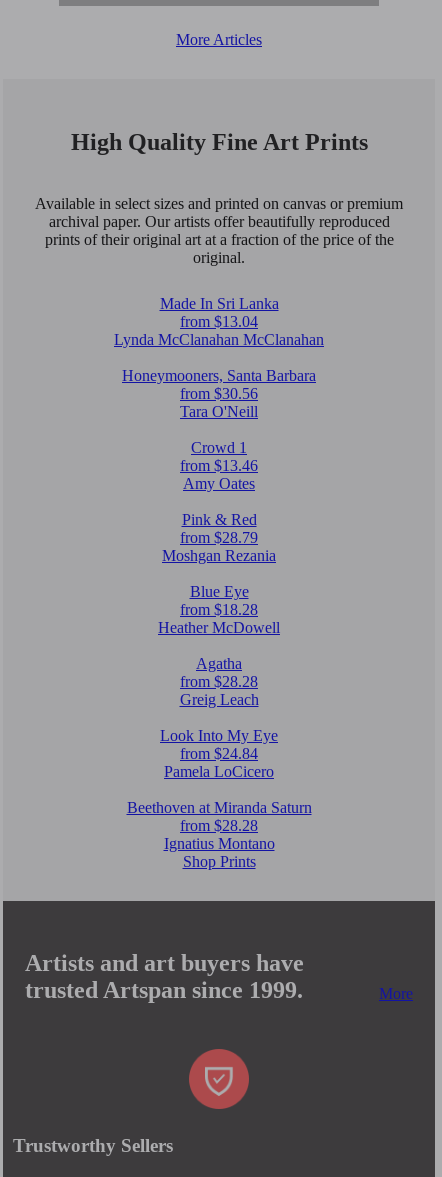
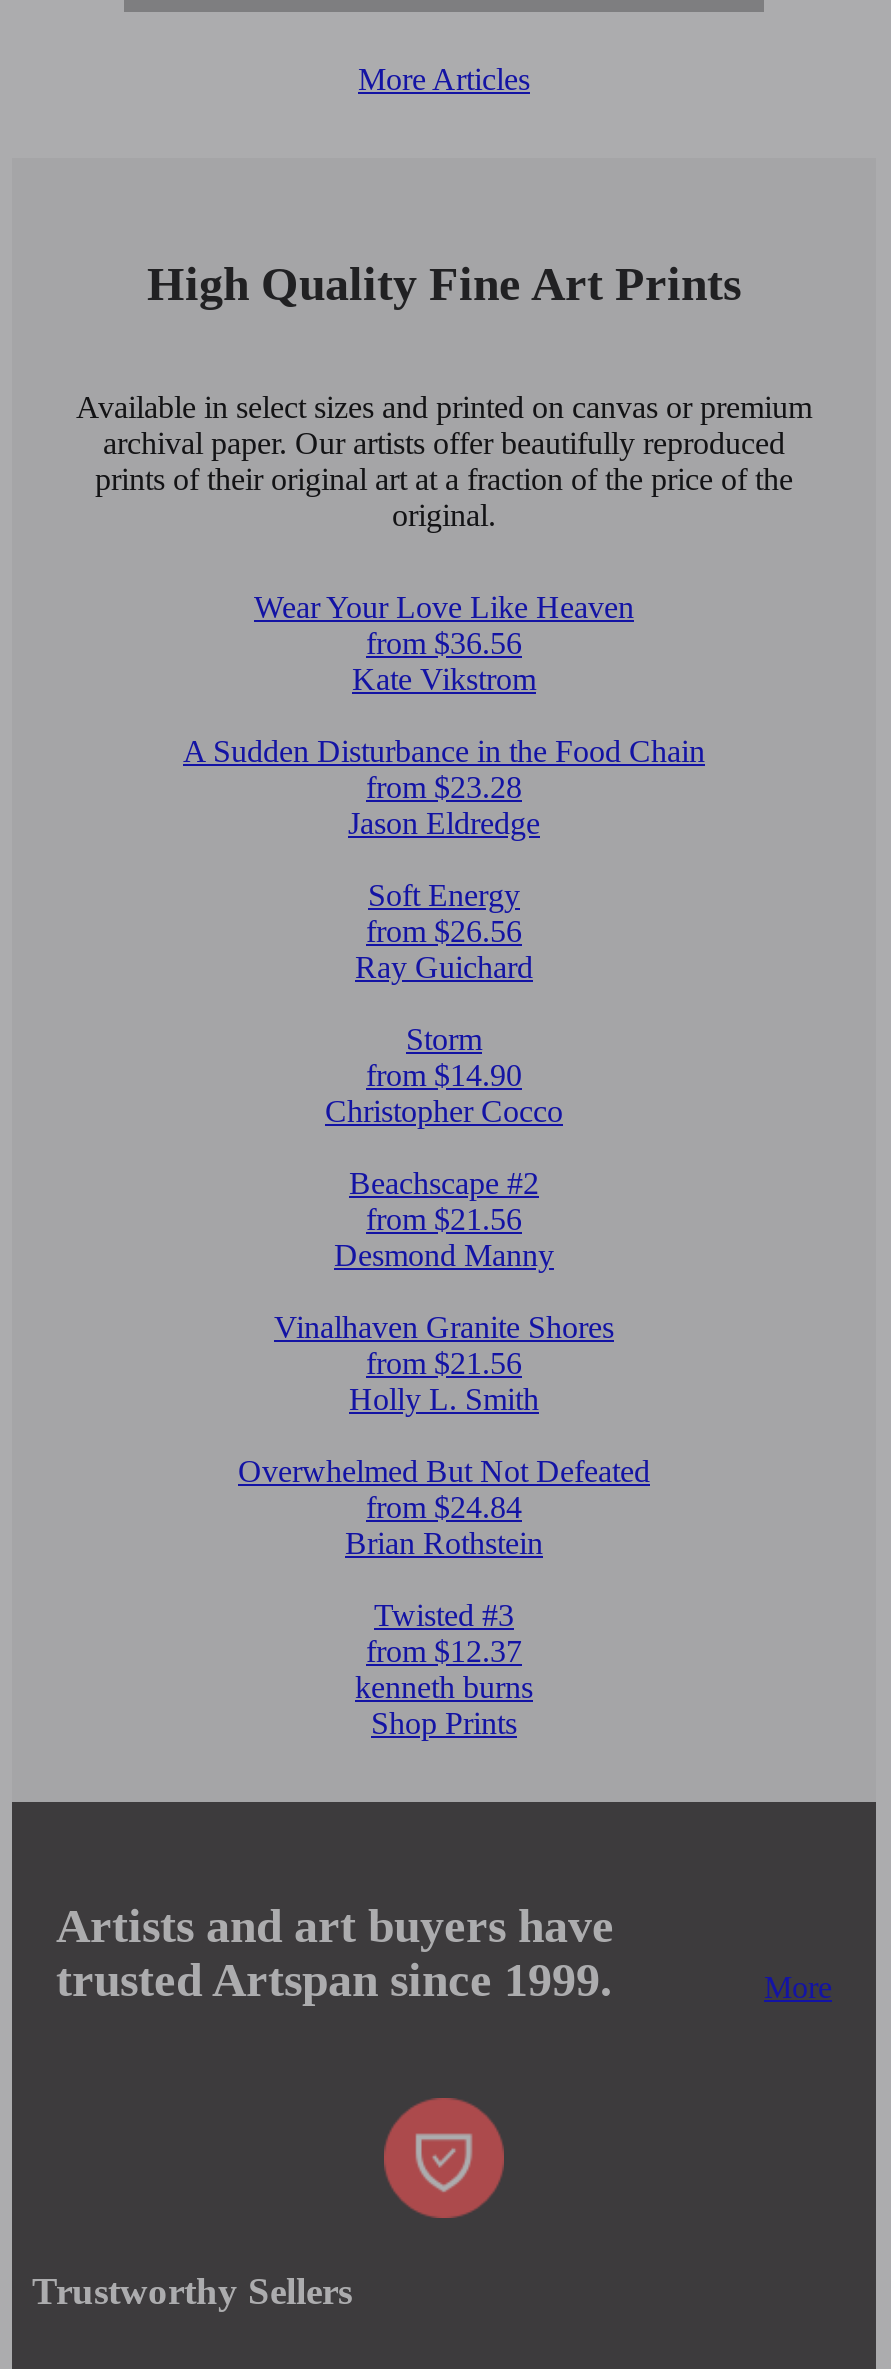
- Made In Sri Lanka
- from $13.04
- Lynda McClanahan McClanahan
+ Wear Your Love Like Heaven
+ from $36.56
+ Kate Vikstrom

- Honeymooners, Santa Barbara
- from $30.56
- Tara O'Neill
+ A Sudden Disturbance in the Food Chain
+ from $23.28
+ Jason Eldredge

- Crowd 1
- from $13.46
- Amy Oates
+ Soft Energy
+ from $26.56
+ Ray Guichard

- Pink & Red
- from $28.79
- Moshgan Rezania
+ Storm
+ from $14.90
+ Christopher Cocco

- Blue Eye
- from $18.28
- Heather McDowell
+ Beachscape #2
+ from $21.56
+ Desmond Manny

- Agatha
- from $28.28
- Greig Leach
+ Vinalhaven Granite Shores
+ from $21.56
+ Holly L. Smith

- Look Into My Eye
+ Overwhelmed But Not Defeated

- Pamela LoCicero
+ Brian Rothstein

- Beethoven at Miranda Saturn
- from $28.28
- Ignatius Montano
+ Twisted #3
+ from $12.37
+ kenneth burns
